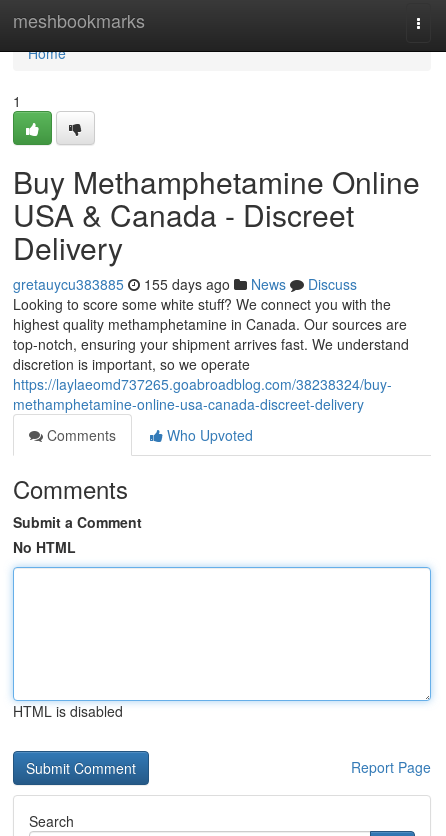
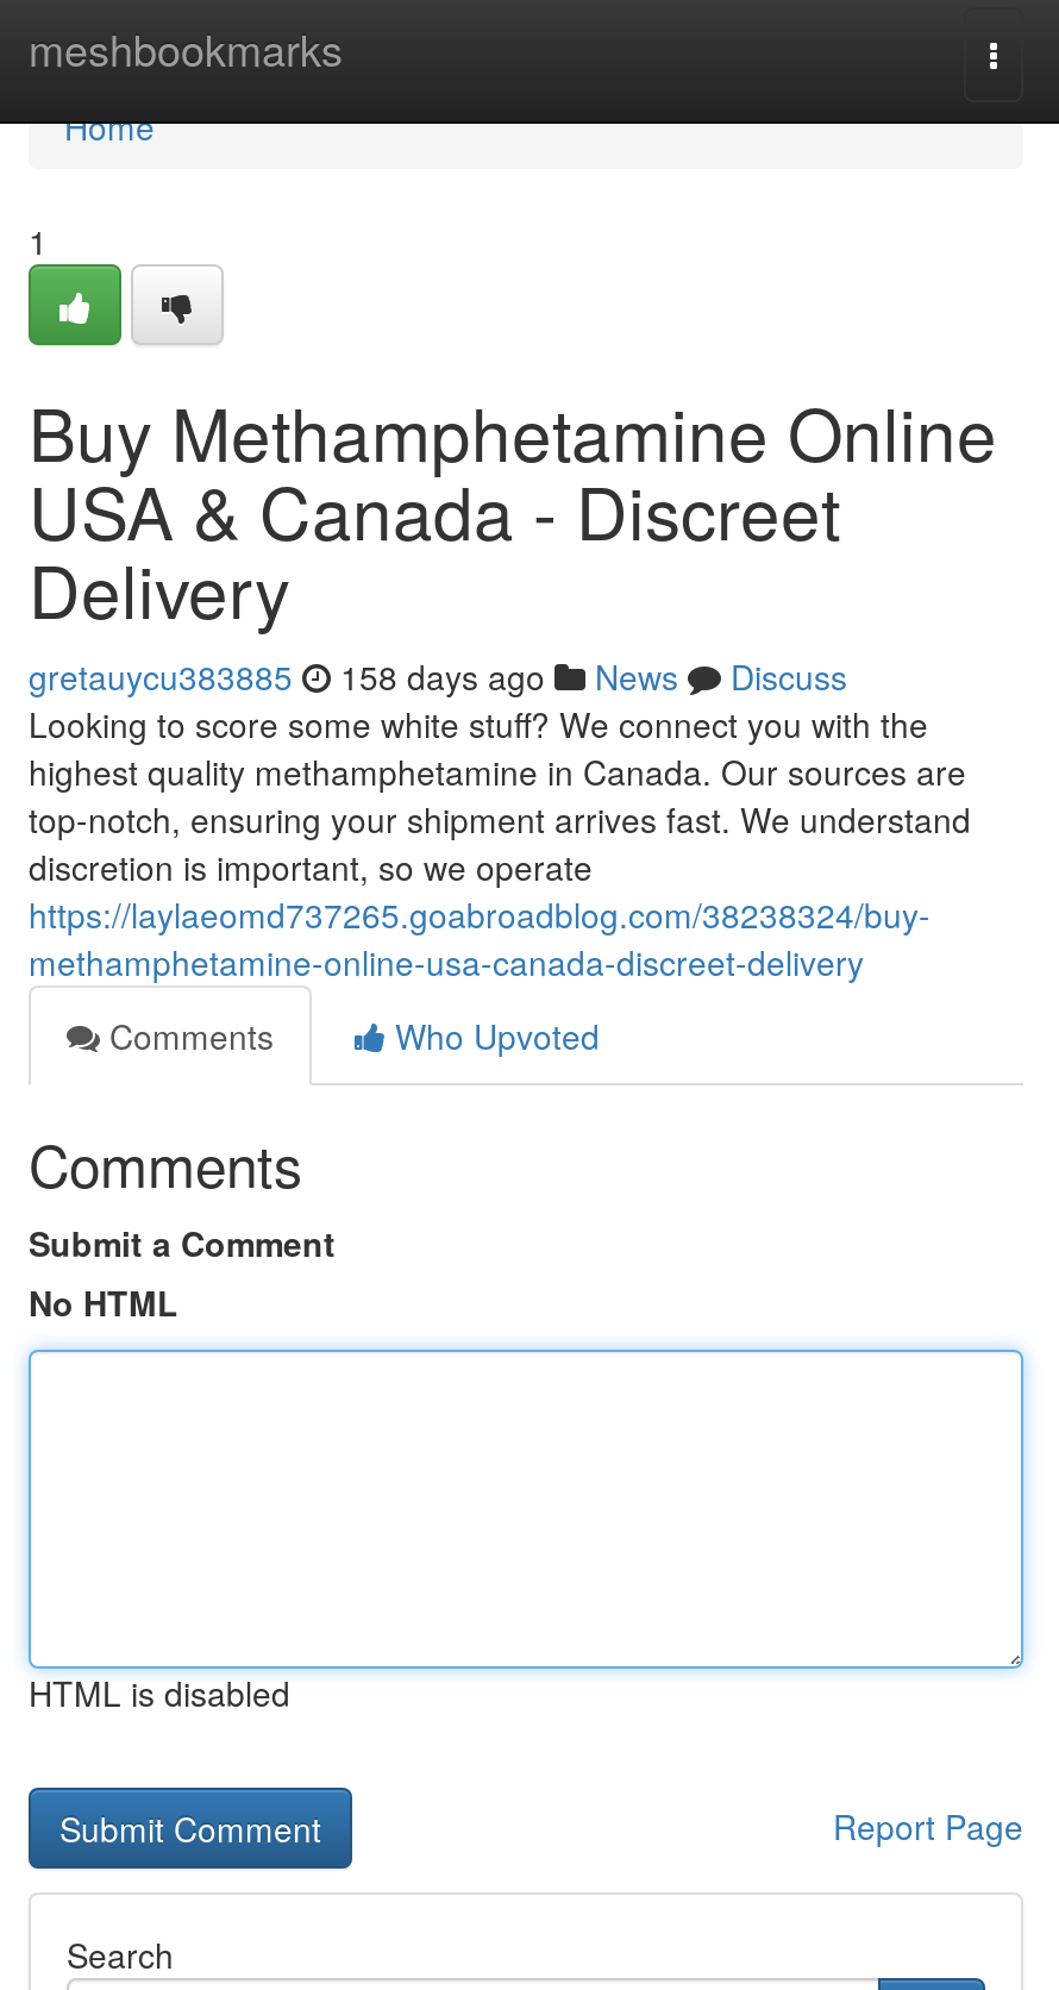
- gretauycu383885 155 days ago News Discuss
+ gretauycu383885 158 days ago News Discuss
